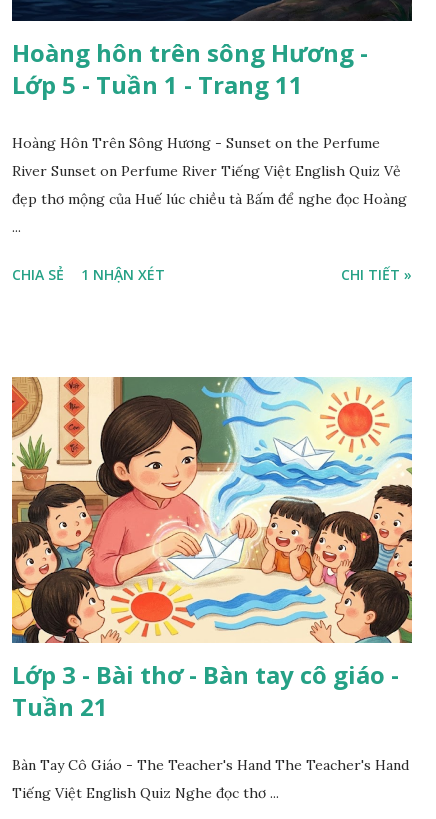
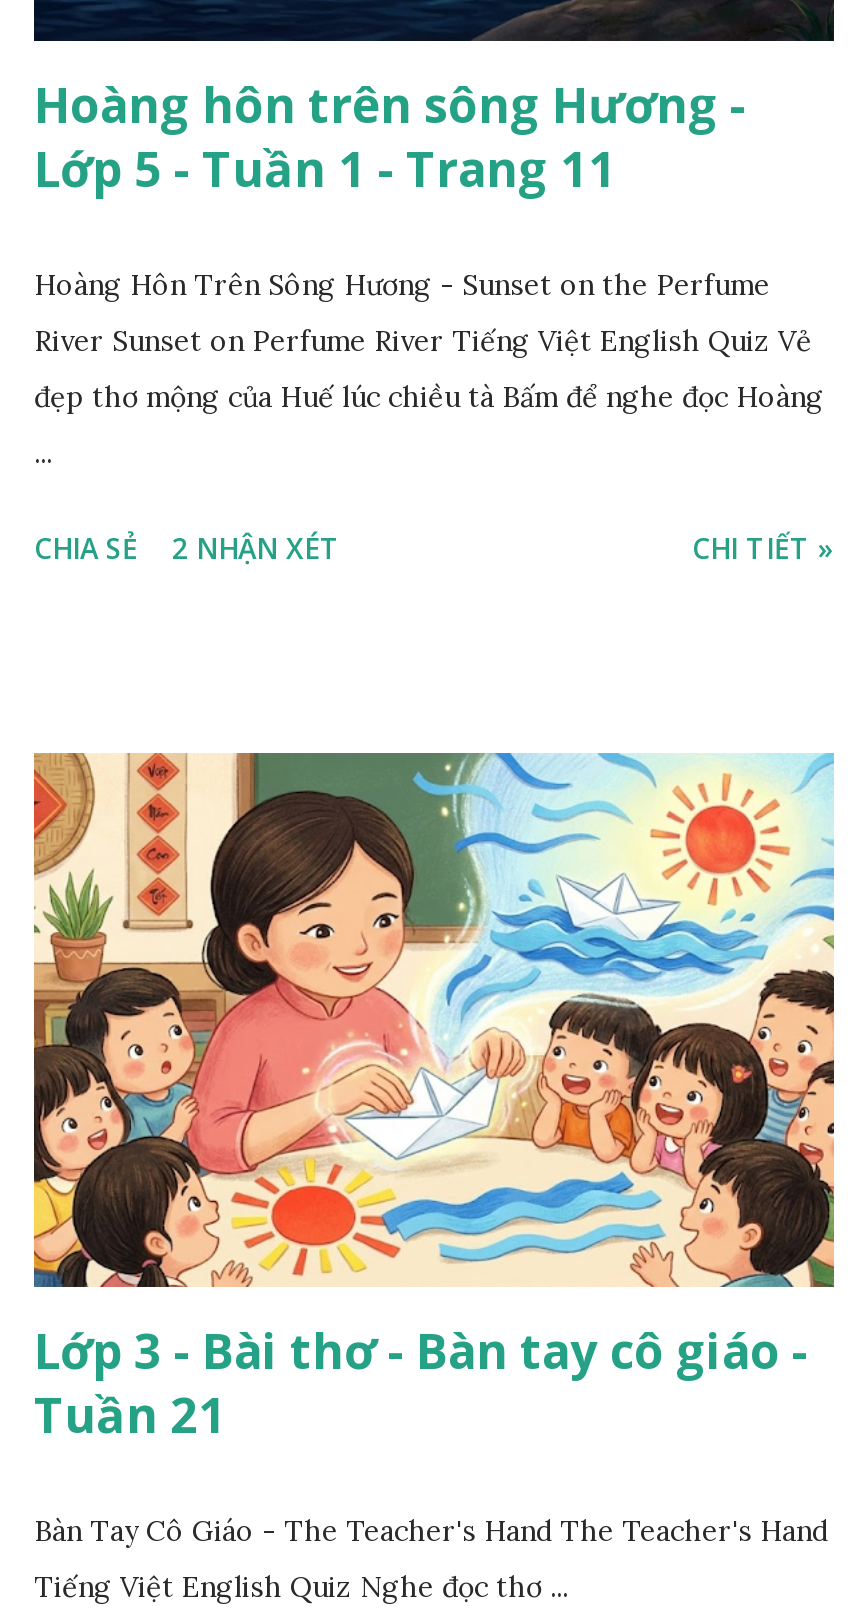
- CHIA SẺ 1 NHẬN XÉT
+ CHIA SẺ 2 NHẬN XÉT
